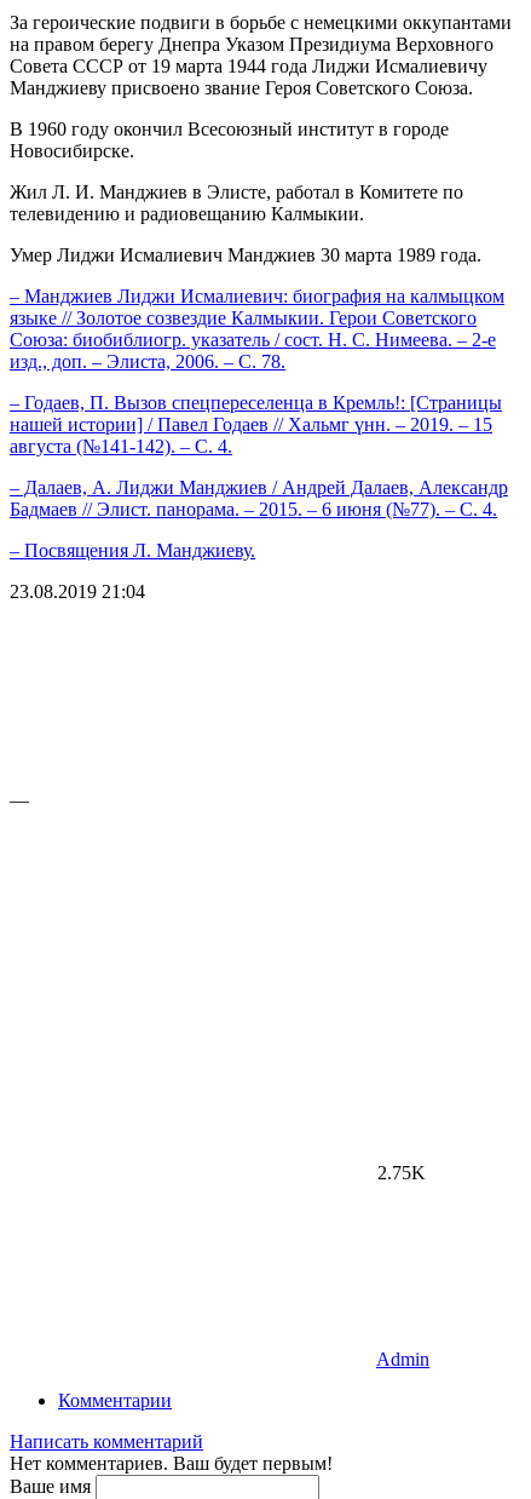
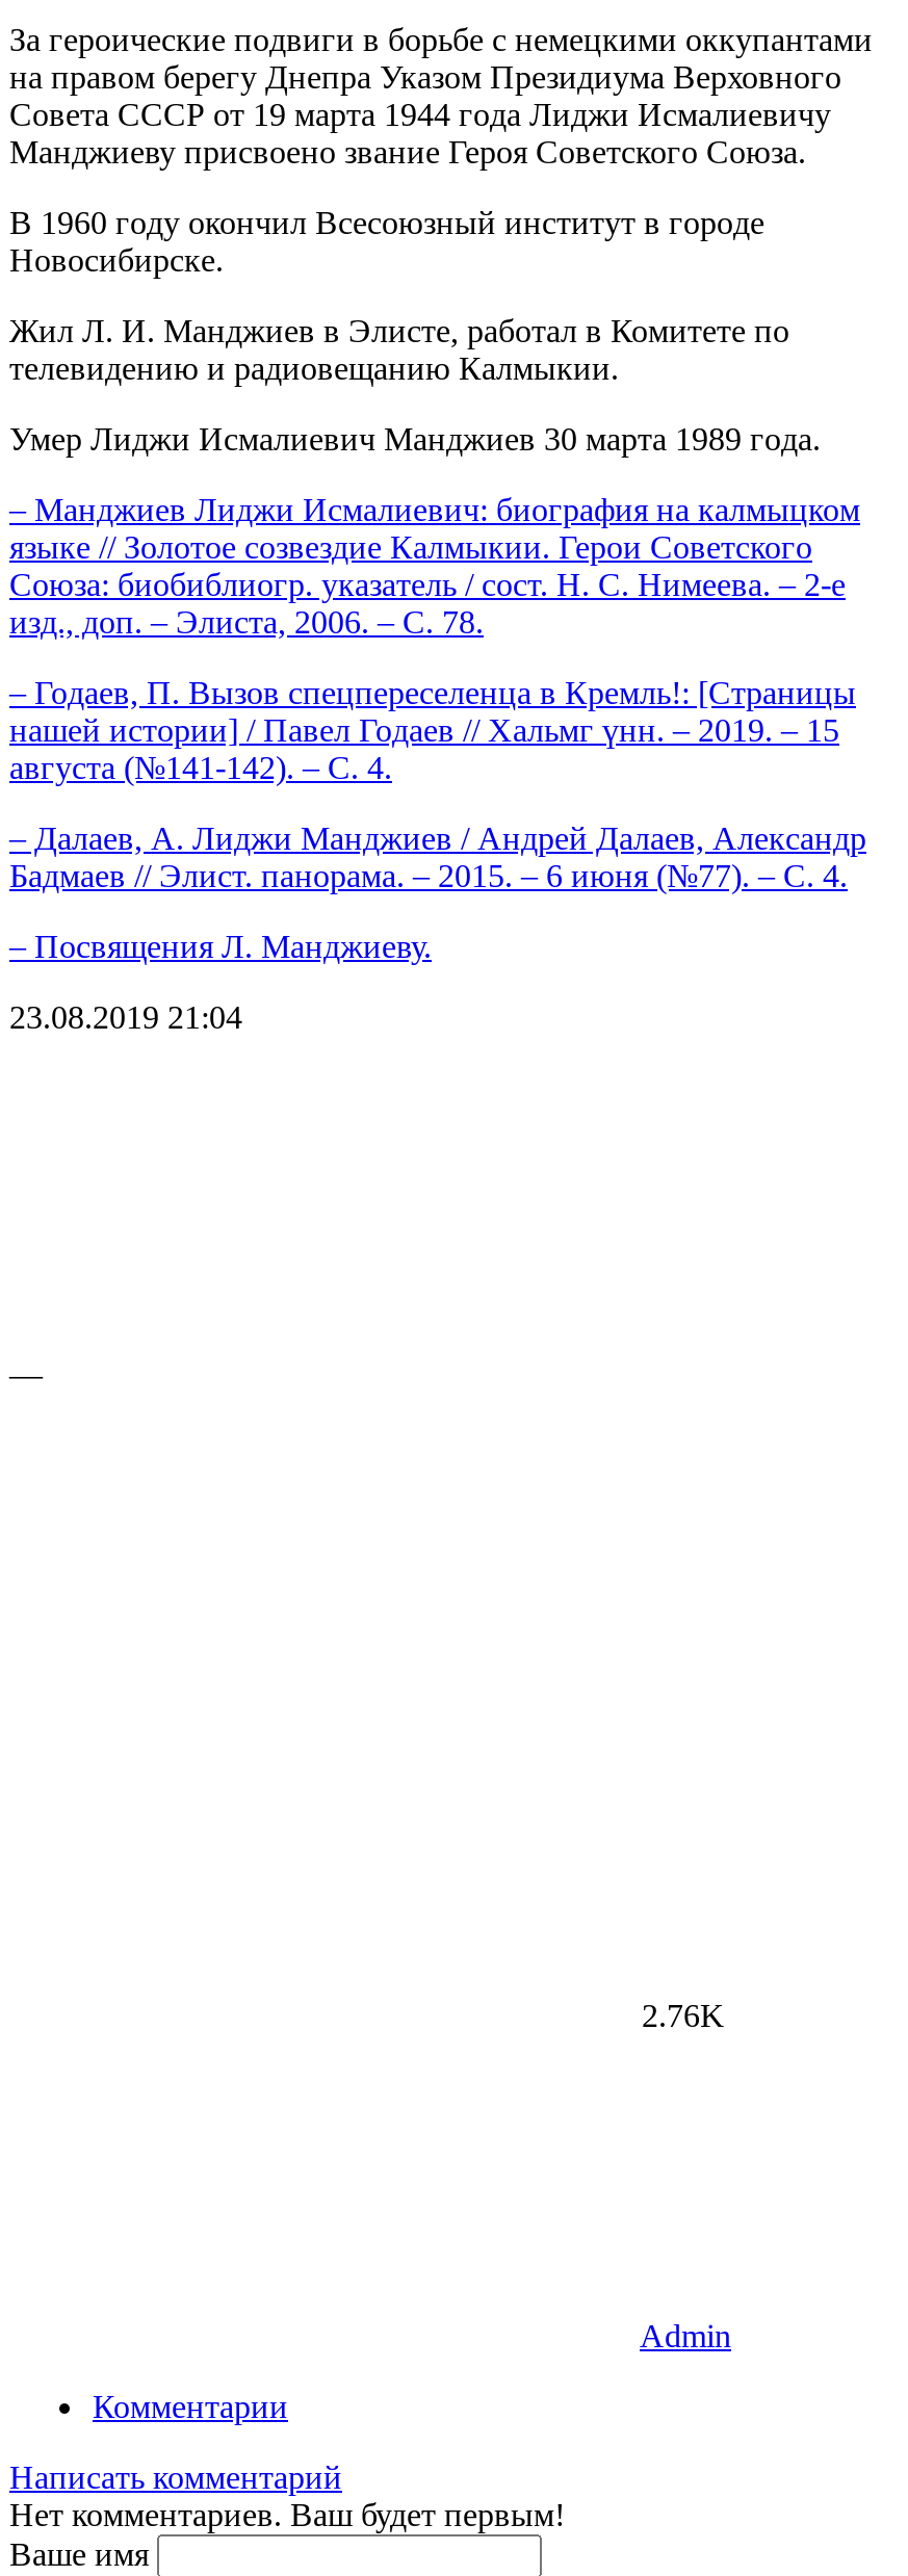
- 2.75K
+ 2.76K
